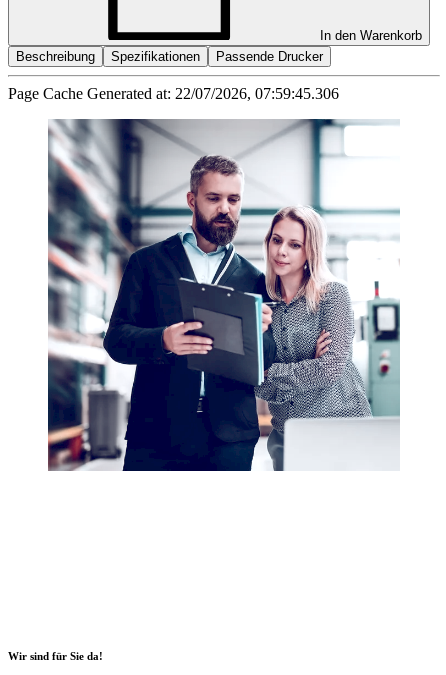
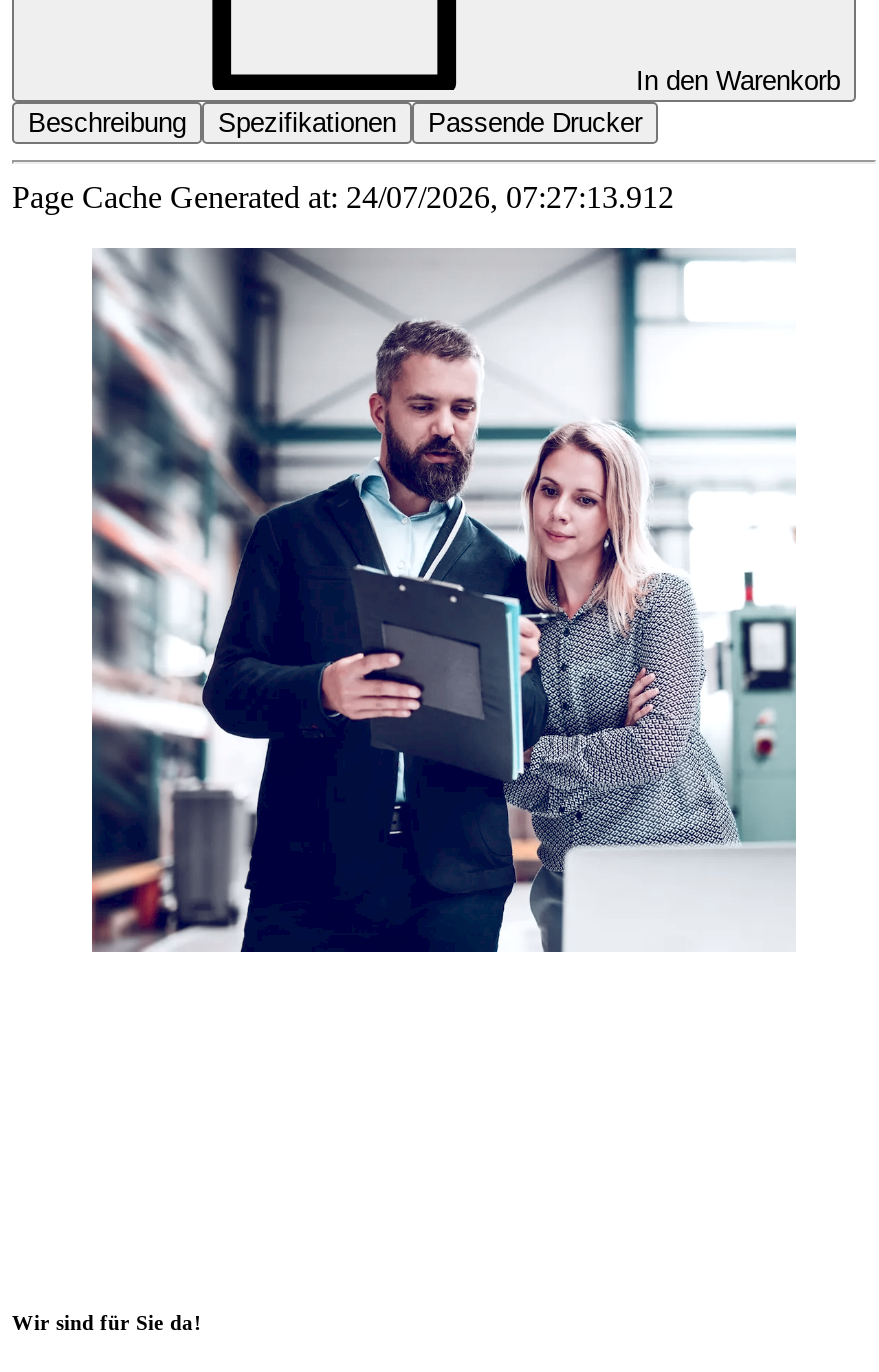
- Page Cache Generated at: 22/07/2026, 07:59:45.306
+ Page Cache Generated at: 24/07/2026, 07:27:13.912
